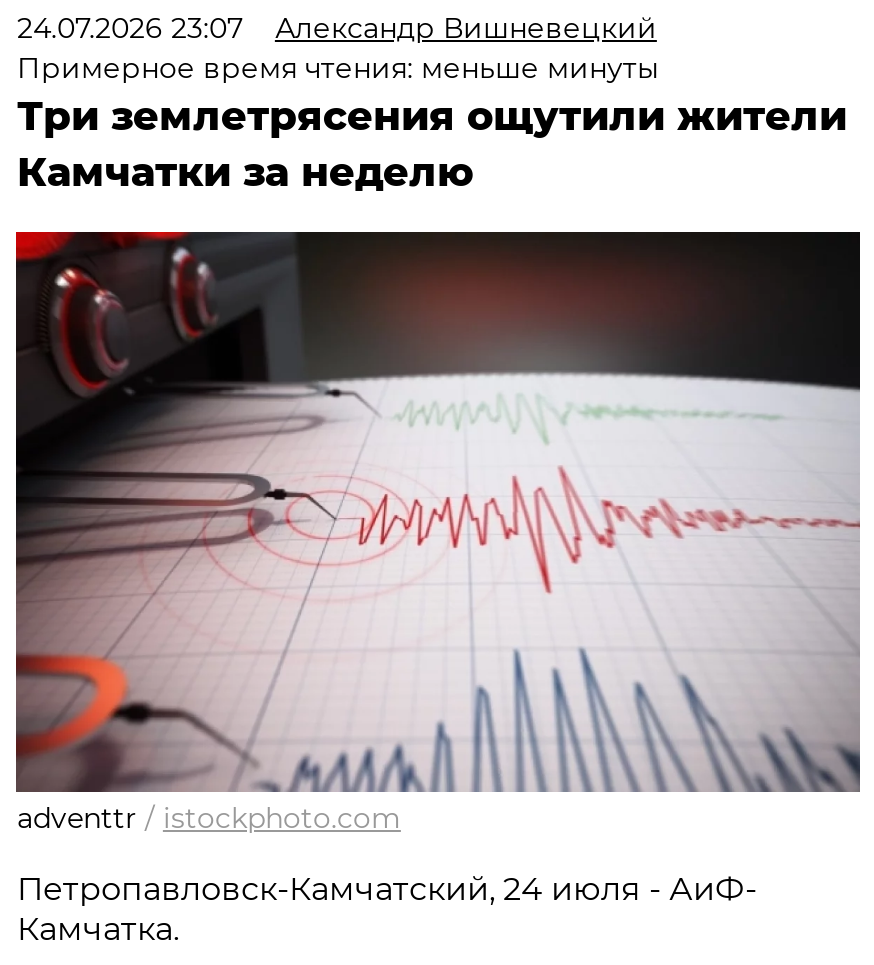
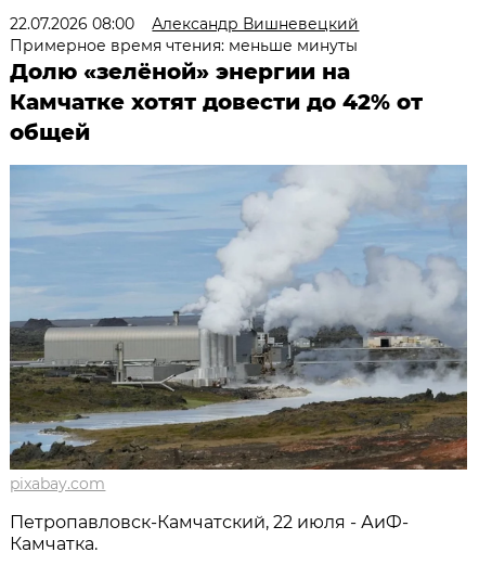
- 24.07.2026 23:07 Александр Вишневецкий
+ 22.07.2026 08:00 Александр Вишневецкий

- Три землетрясения ощутили жители
- Камчатки за неделю
+ Долю «зелёной» энергии на
+ Камчатке хотят довести до 42% от
+ общей

- [image]
- adventtr / istockphoto.com
+ [image]
+ pixabay.com

- Петропавловск-Камчатский, 24 июля - АиФ-
+ Петропавловск-Камчатский, 22 июля - АиФ-
